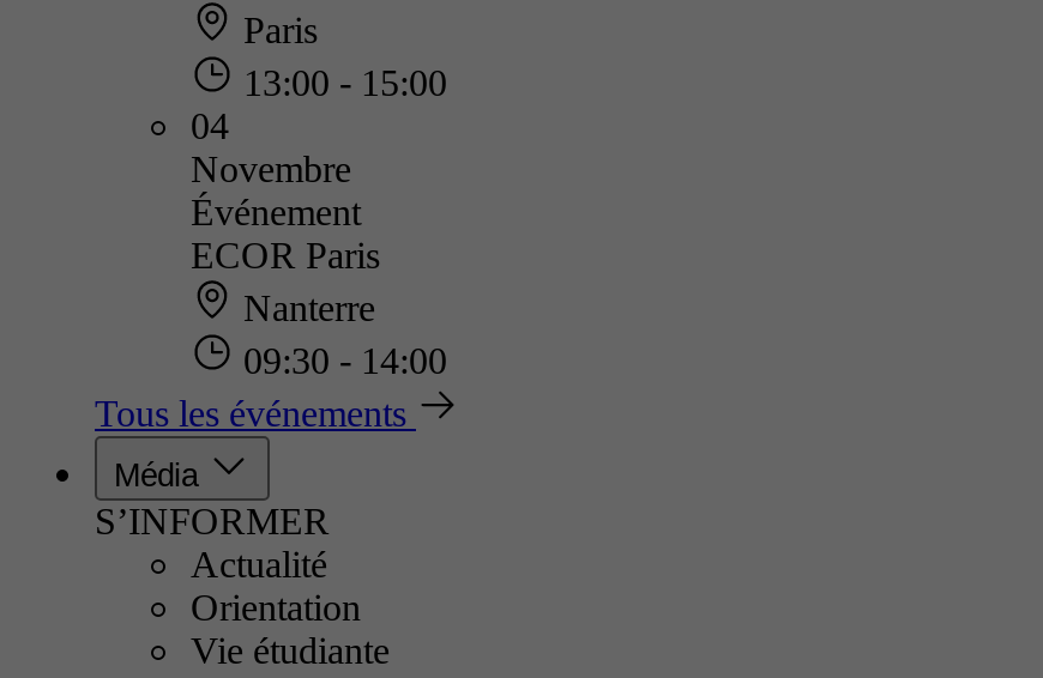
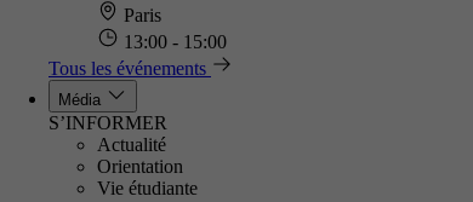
- 04
- Novembre
- Événement
- ECOR Paris
- Nanterre
- 09:30 - 14:00
